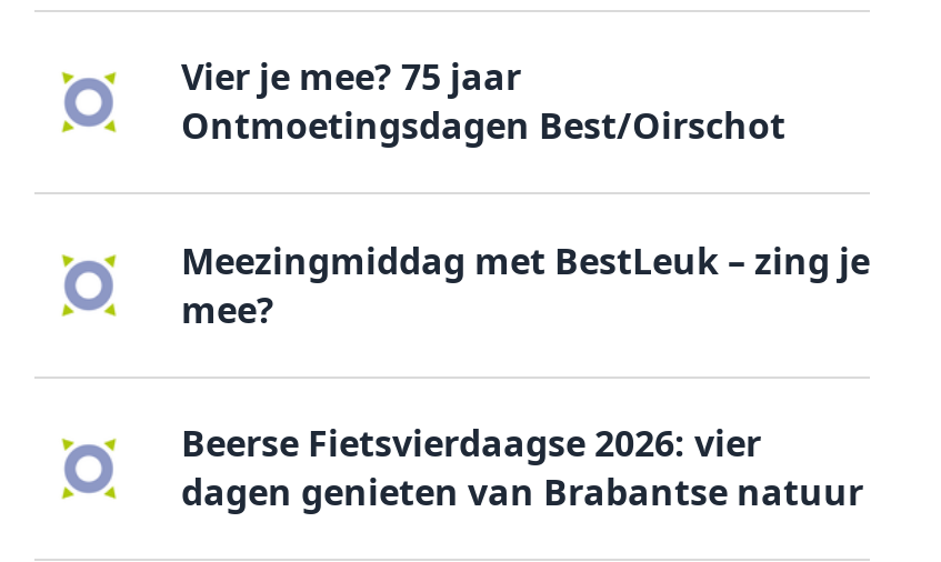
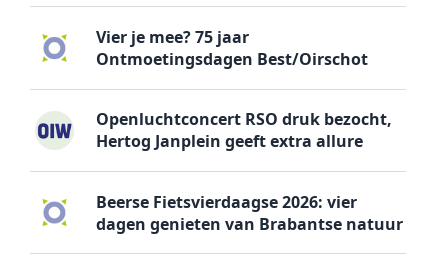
- [image]
- Meezingmiddag met BestLeuk – zing je
- mee?
+ [image]
+ Openluchtconcert RSO druk bezocht,
+ Hertog Janplein geeft extra allure
